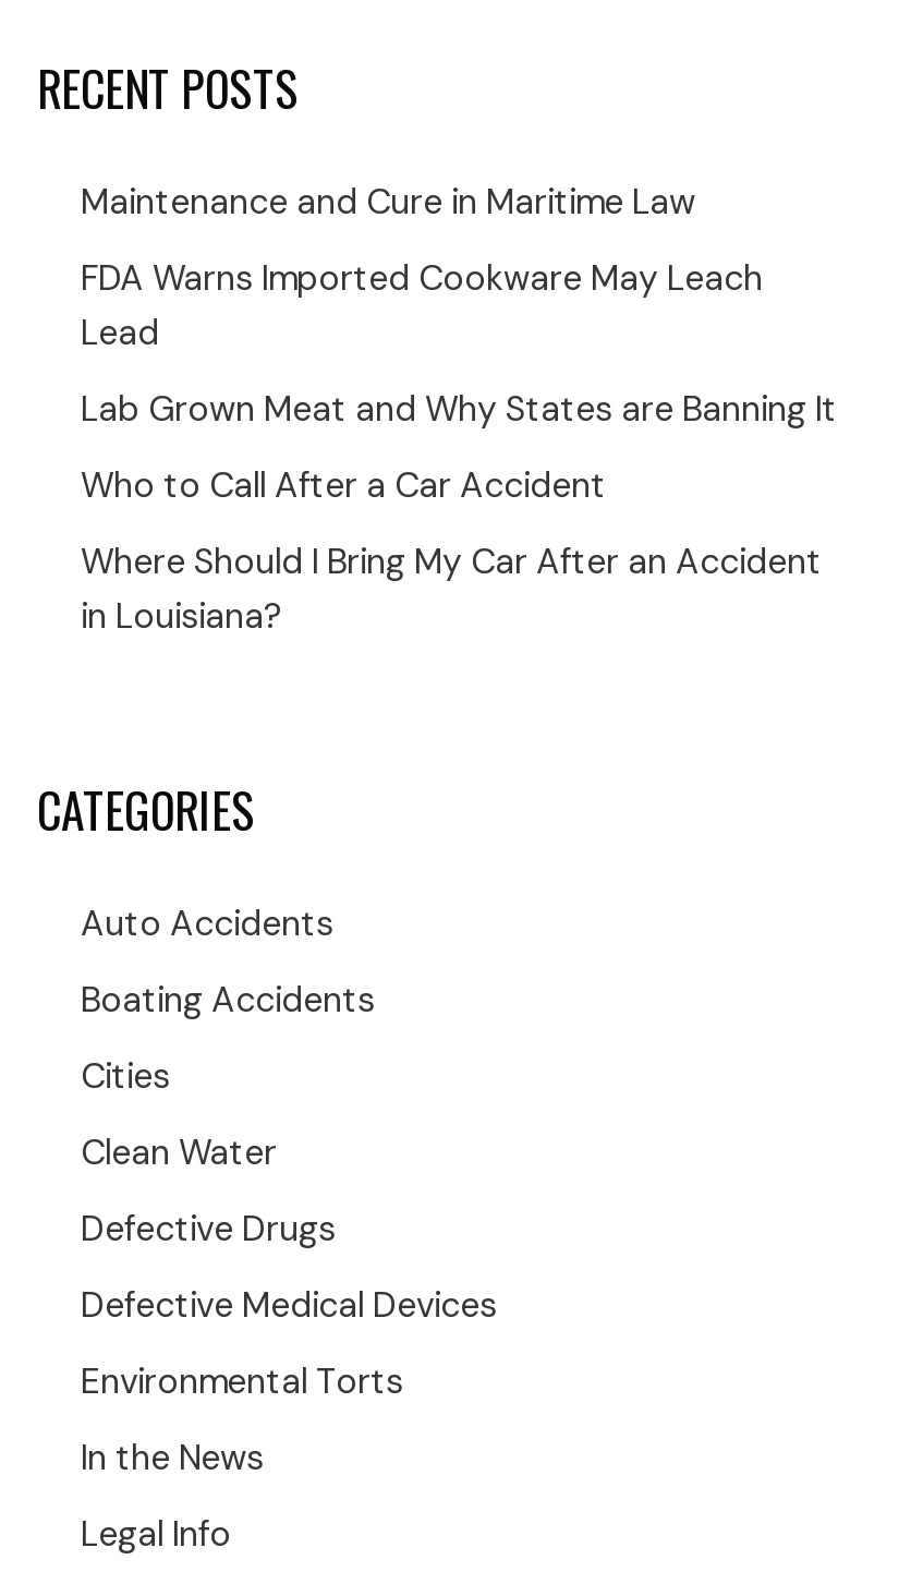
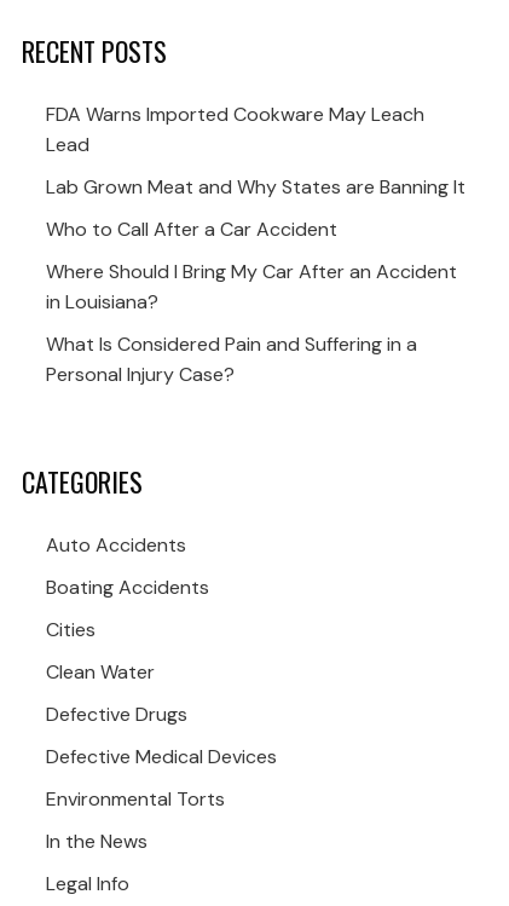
- Maintenance and Cure in Maritime Law

moved up: FDA Warns Imported Cookware May Leach | Lead | Lab Grown Meat and Why States are Banning It | Who to Call After a Car Accident | Where Should I Bring My Car After an Accident | in Louisiana?

+ What Is Considered Pain and Suffering in a
+ Personal Injury Case?
